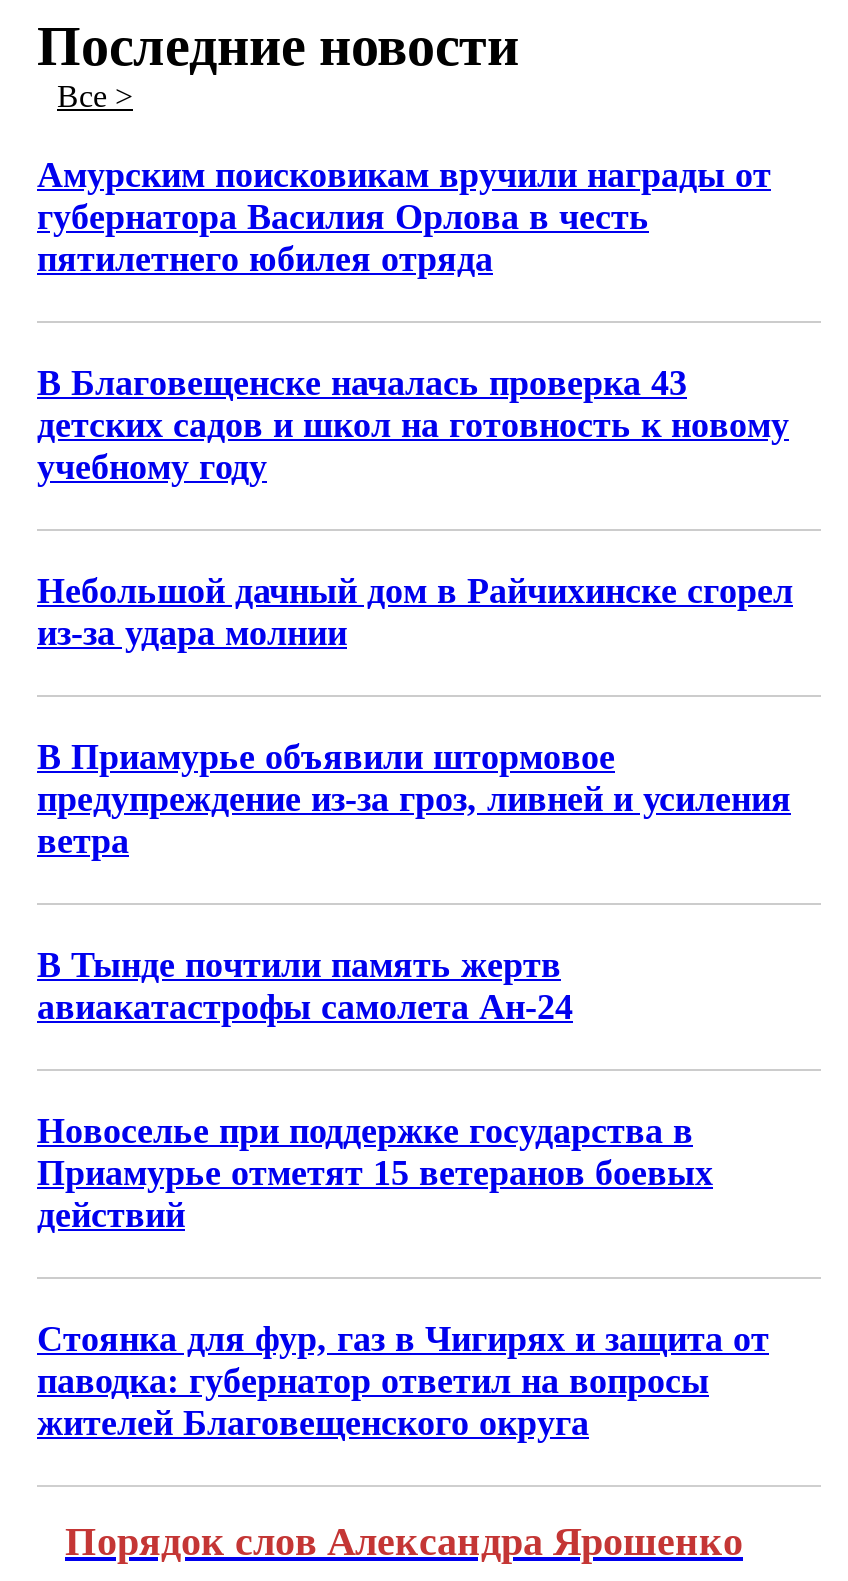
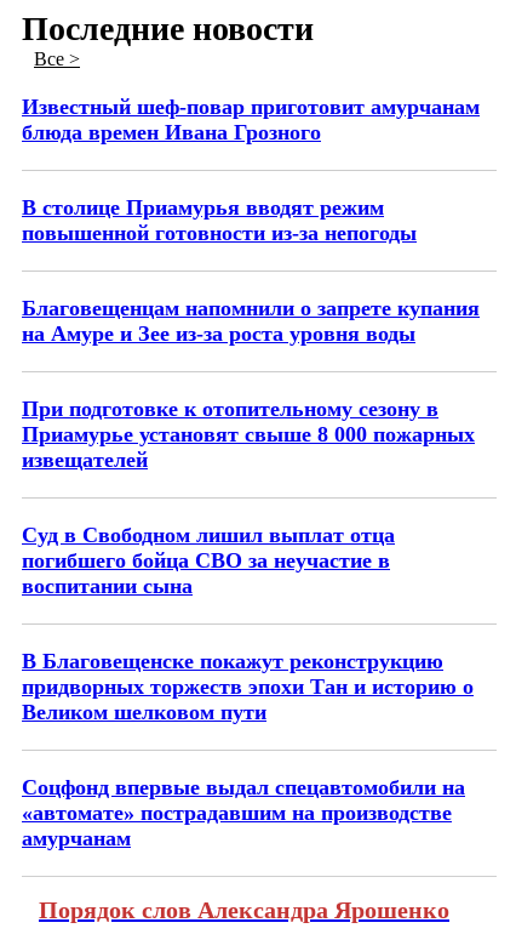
- Амурским поисковикам вручили награды от
- губернатора Василия Орлова в честь
- пятилетнего юбилея отряда
+ Известный шеф-повар приготовит амурчанам
+ блюда времен Ивана Грозного

- В Благовещенске началась проверка 43
- детских садов и школ на готовность к новому
- учебному году
+ В столице Приамурья вводят режим
+ повышенной готовности из-за непогоды

- Небольшой дачный дом в Райчихинске сгорел
- из-за удара молнии
+ Благовещенцам напомнили о запрете купания
+ на Амуре и Зее из-за роста уровня воды

- В Приамурье объявили штормовое
- предупреждение из-за гроз, ливней и усиления
- ветра
+ При подготовке к отопительному сезону в
+ Приамурье установят свыше 8 000 пожарных
+ извещателей

- В Тынде почтили память жертв
- авиакатастрофы самолета Ан-24
+ Суд в Свободном лишил выплат отца
+ погибшего бойца СВО за неучастие в
+ воспитании сына

- Новоселье при поддержке государства в
- Приамурье отметят 15 ветеранов боевых
- действий
+ В Благовещенске покажут реконструкцию
+ придворных торжеств эпохи Тан и историю о
+ Великом шелковом пути

- Стоянка для фур, газ в Чигирях и защита от
- паводка: губернатор ответил на вопросы
- жителей Благовещенского округа
+ Соцфонд впервые выдал спецавтомобили на
+ «автомате» пострадавшим на производстве
+ амурчанам
